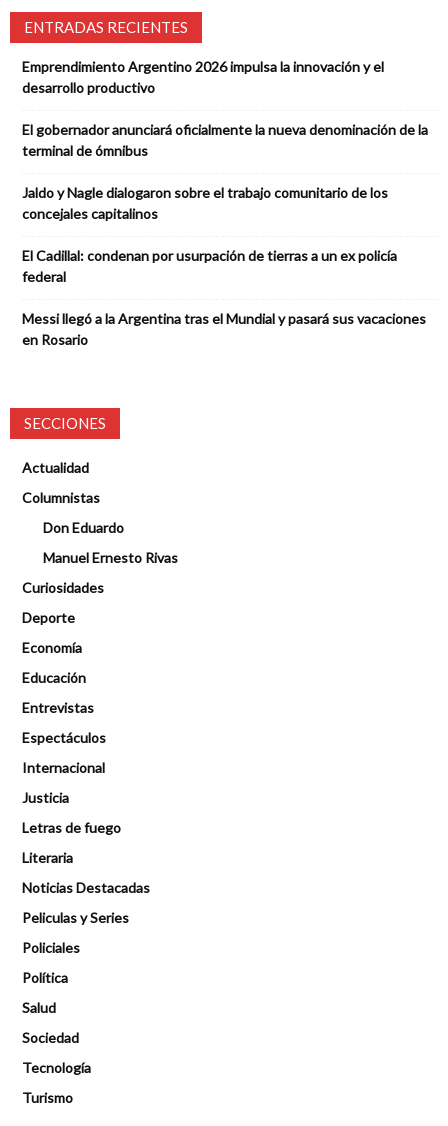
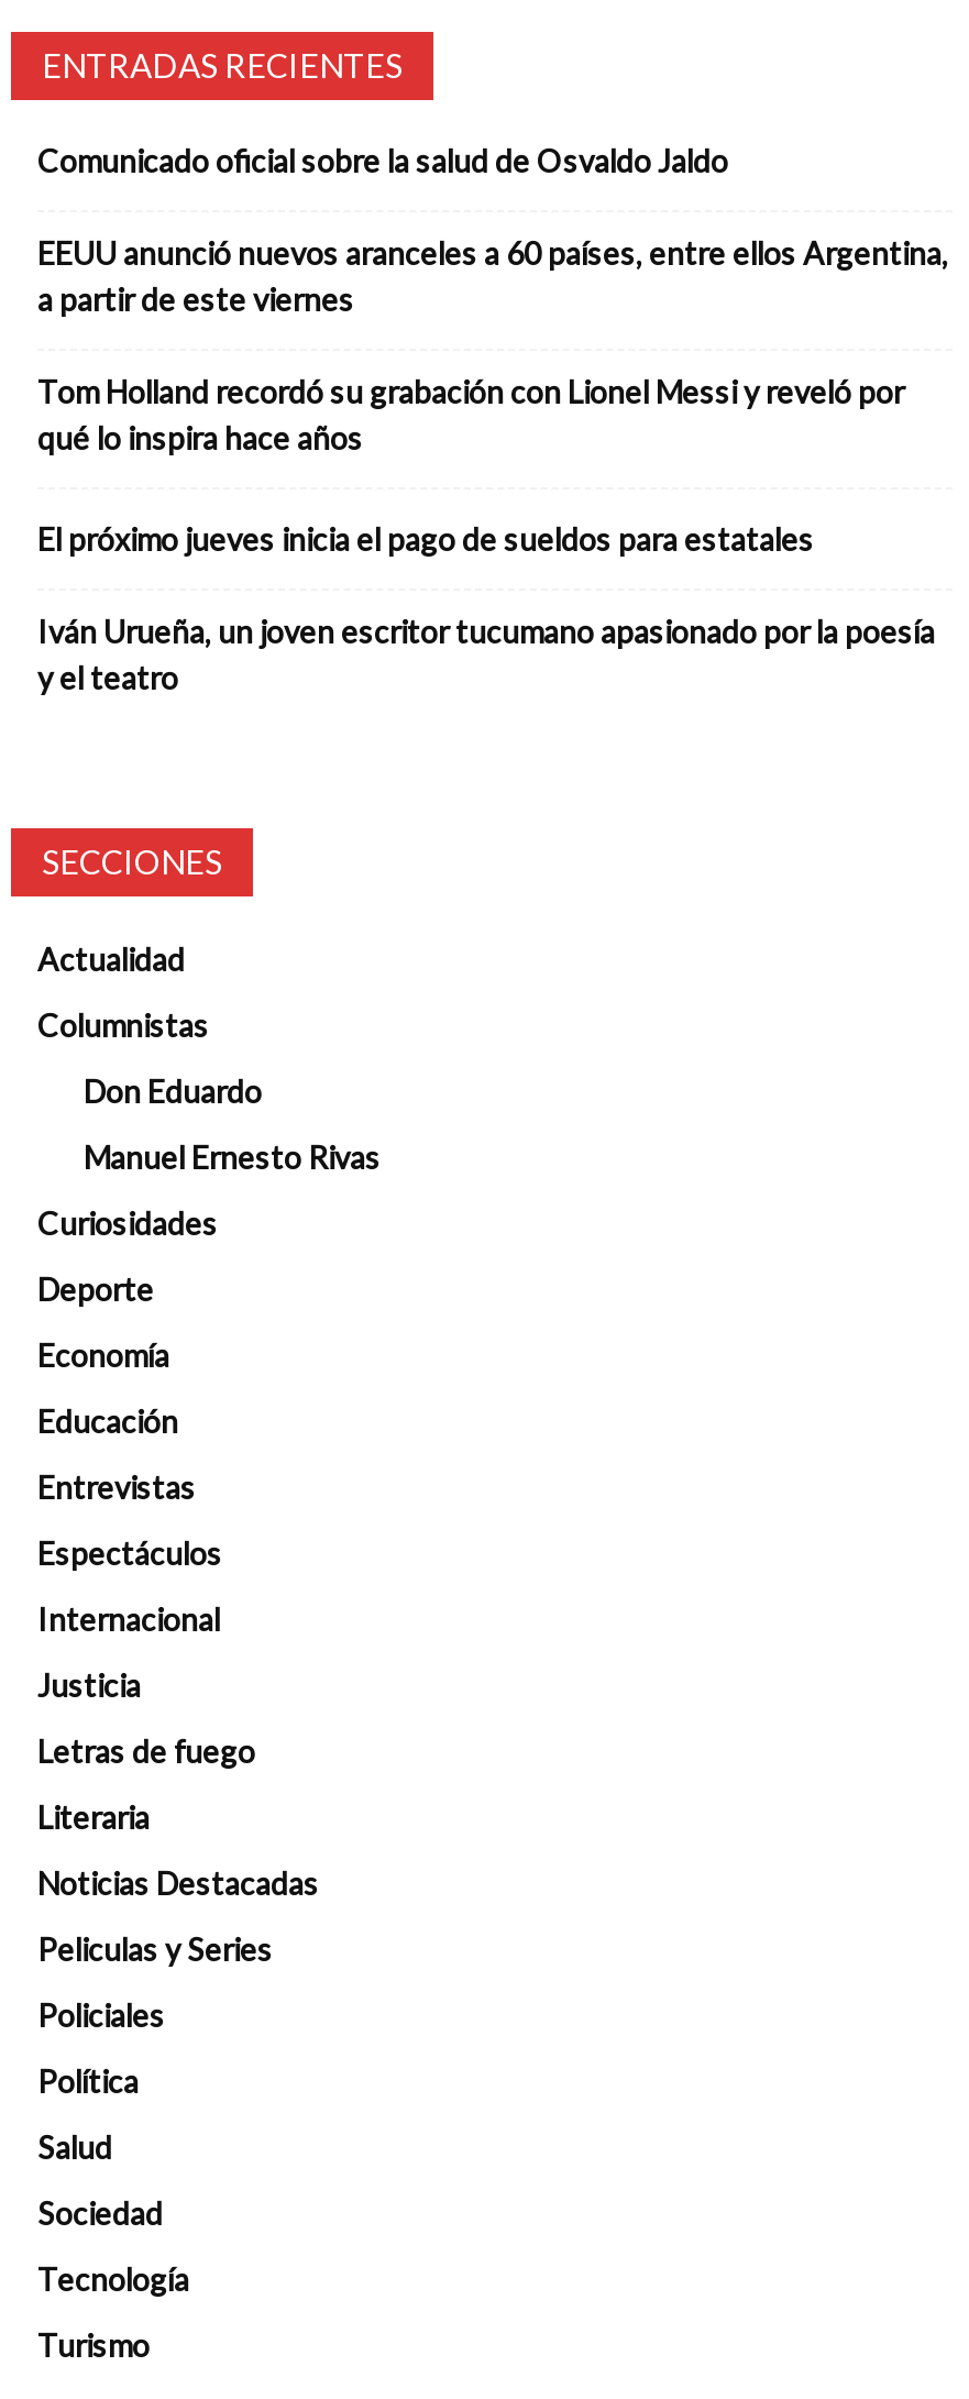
- Emprendimiento Argentino 2026 impulsa la innovación y el
- desarrollo productivo
+ Comunicado oficial sobre la salud de Osvaldo Jaldo

- El gobernador anunciará oficialmente la nueva denominación de la
- terminal de ómnibus
+ EEUU anunció nuevos aranceles a 60 países, entre ellos Argentina,
+ a partir de este viernes

- Jaldo y Nagle dialogaron sobre el trabajo comunitario de los
- concejales capitalinos
+ Tom Holland recordó su grabación con Lionel Messi y reveló por
+ qué lo inspira hace años

- El Cadillal: condenan por usurpación de tierras a un ex policía
- federal
+ El próximo jueves inicia el pago de sueldos para estatales

- Messi llegó a la Argentina tras el Mundial y pasará sus vacaciones
- en Rosario
+ Iván Urueña, un joven escritor tucumano apasionado por la poesía
+ y el teatro
